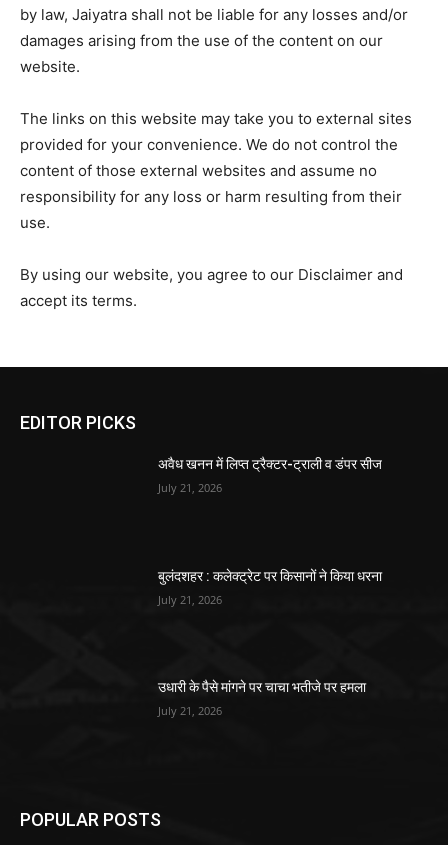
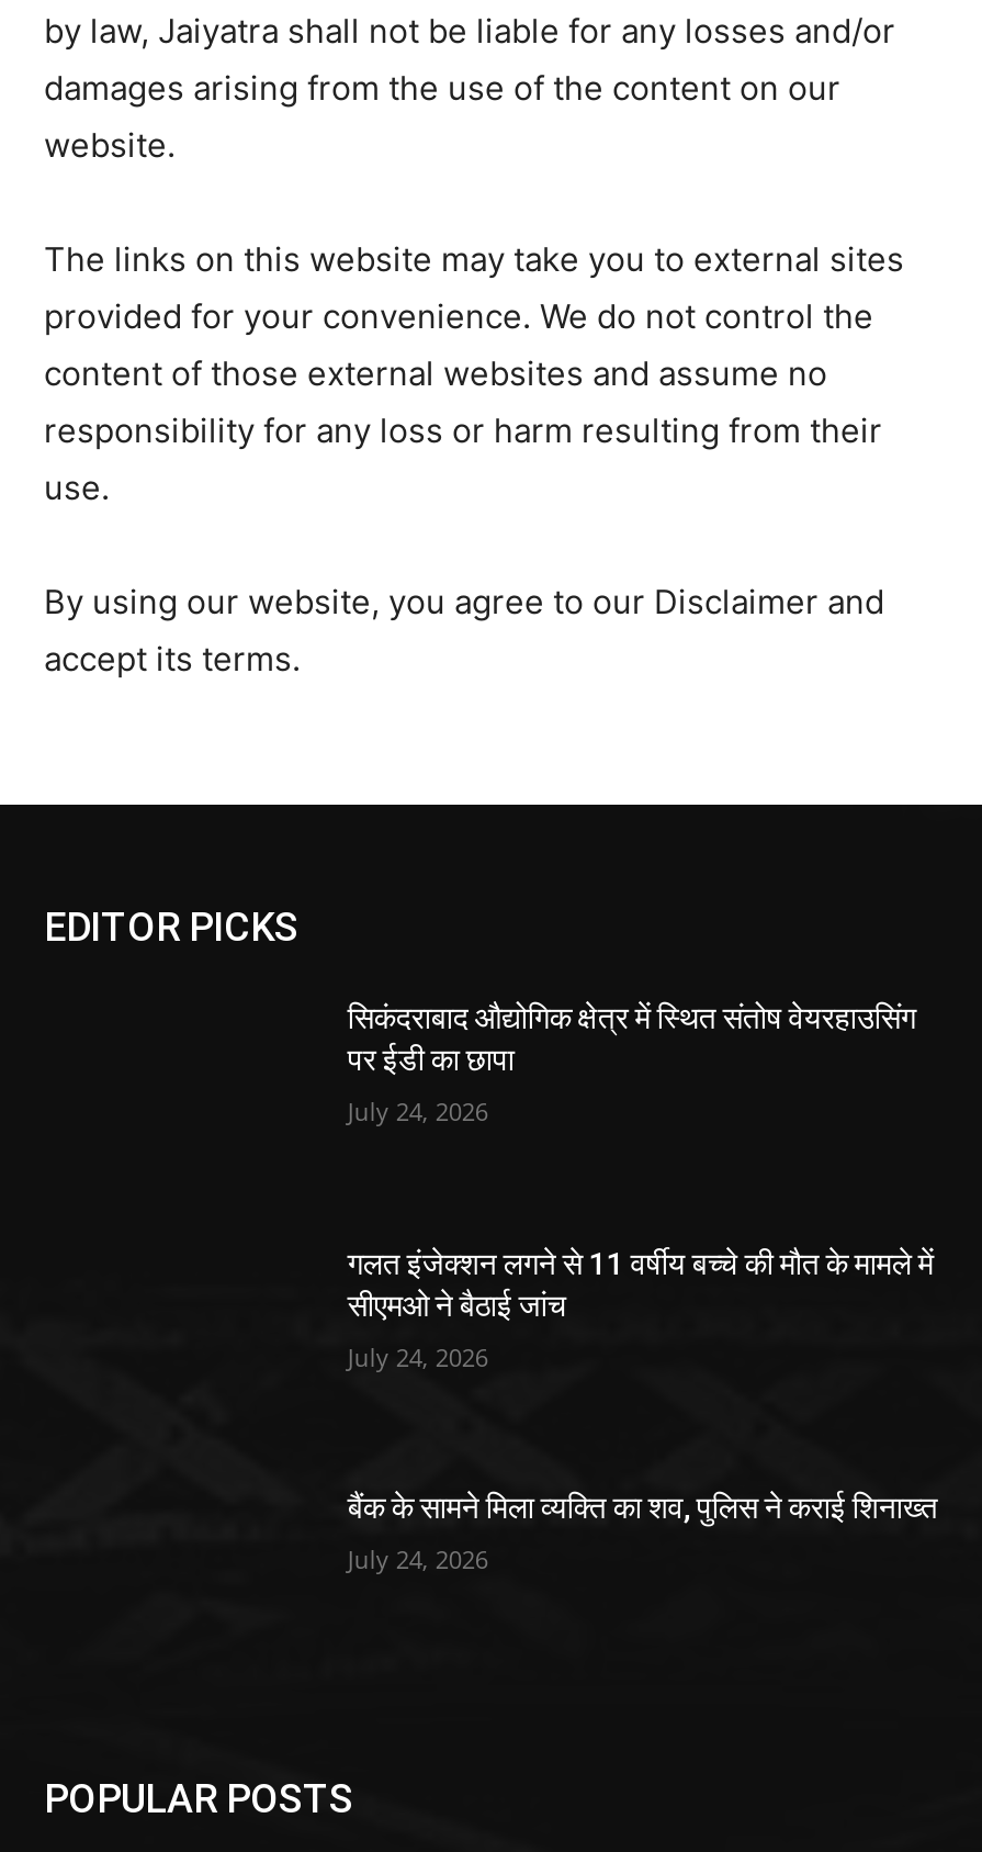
- अवैध खनन में लिप्त ट्रैक्टर-ट्राली व डंपर सीज
+ सिकंदराबाद औद्योगिक क्षेत्र में स्थित संतोष वेयरहाउसिंग
+ पर ईडी का छापा

- July 21, 2026
+ July 24, 2026

- बुलंदशहर : कलेक्ट्रेट पर किसानों ने किया धरना
+ गलत इंजेक्शन लगने से 11 वर्षीय बच्चे की मौत के मामले में
+ सीएमओ ने बैठाई जांच

- July 21, 2026
+ July 24, 2026

- उधारी के पैसे मांगने पर चाचा भतीजे पर हमला
+ बैंक के सामने मिला व्यक्ति का शव, पुलिस ने कराई शिनाख्त

- July 21, 2026
+ July 24, 2026
